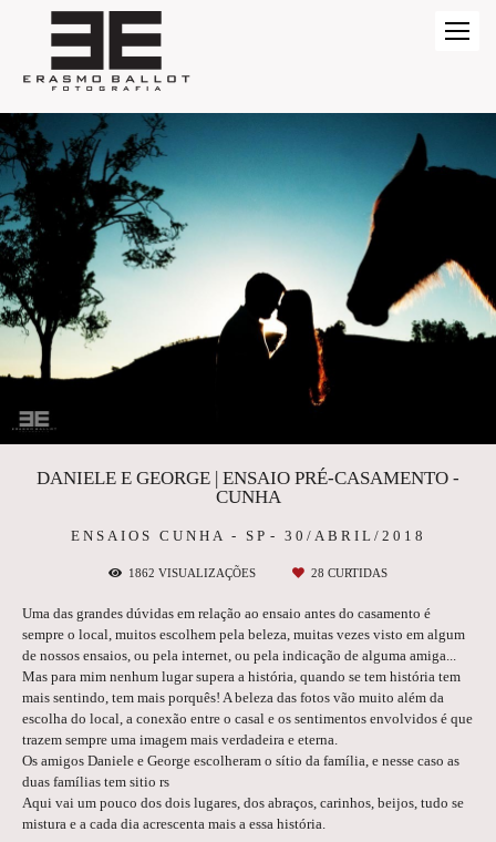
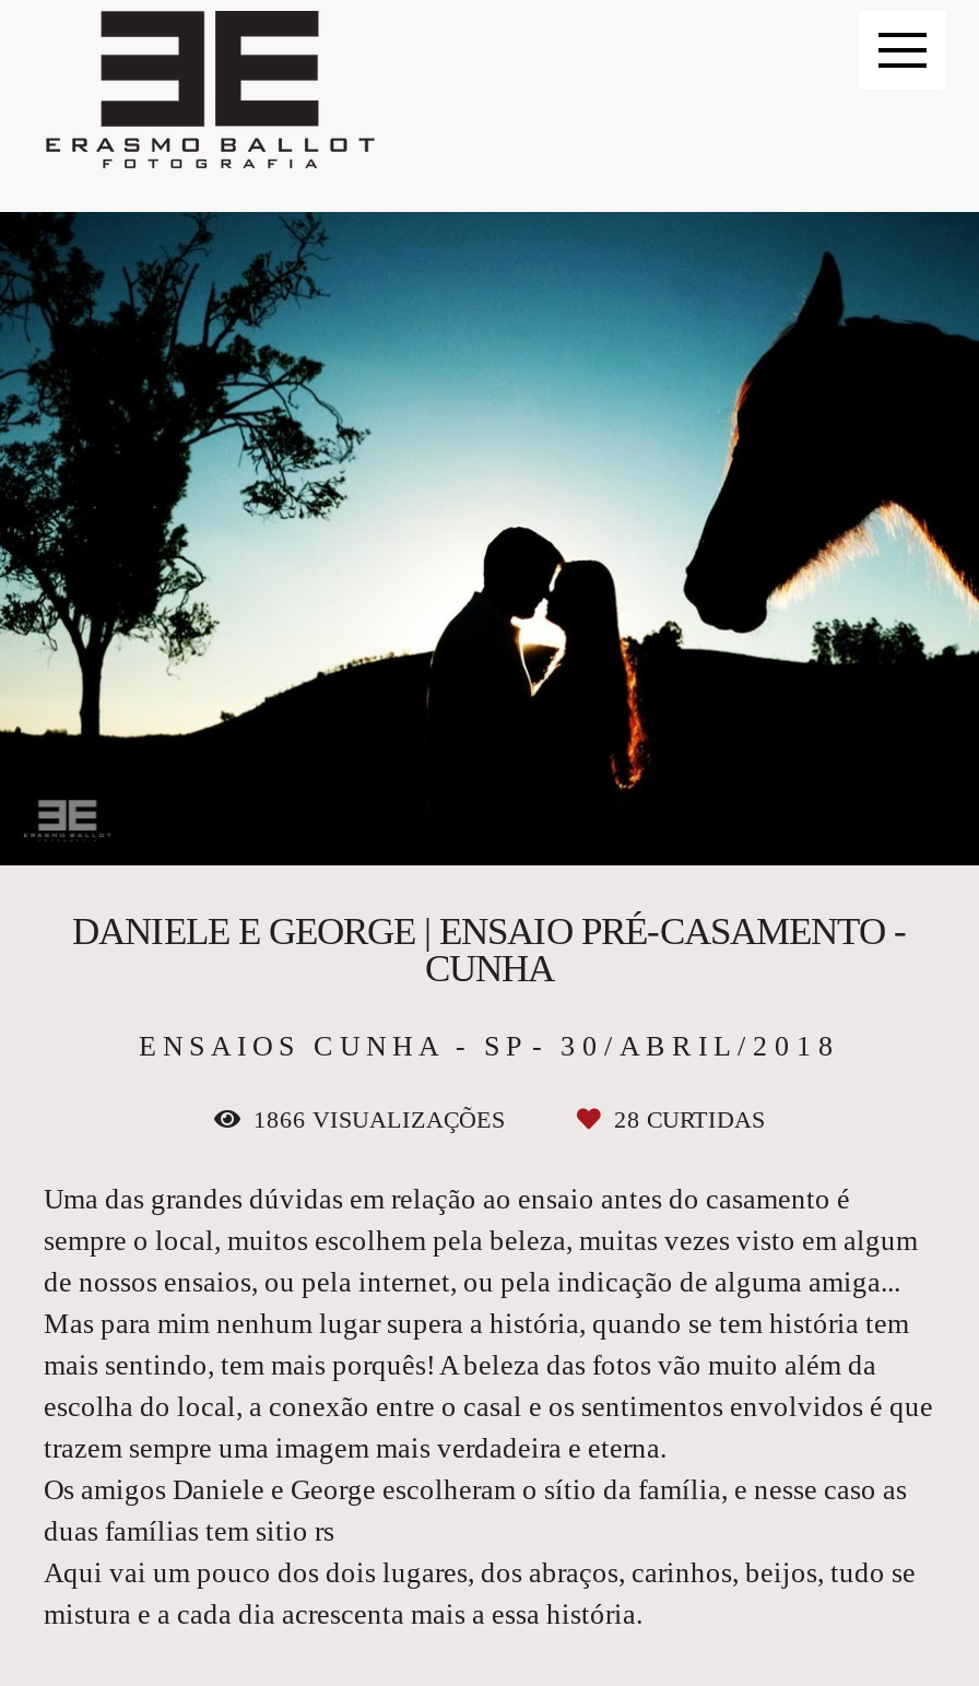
- 1862 VISUALIZAÇÕES
+ 1866 VISUALIZAÇÕES
